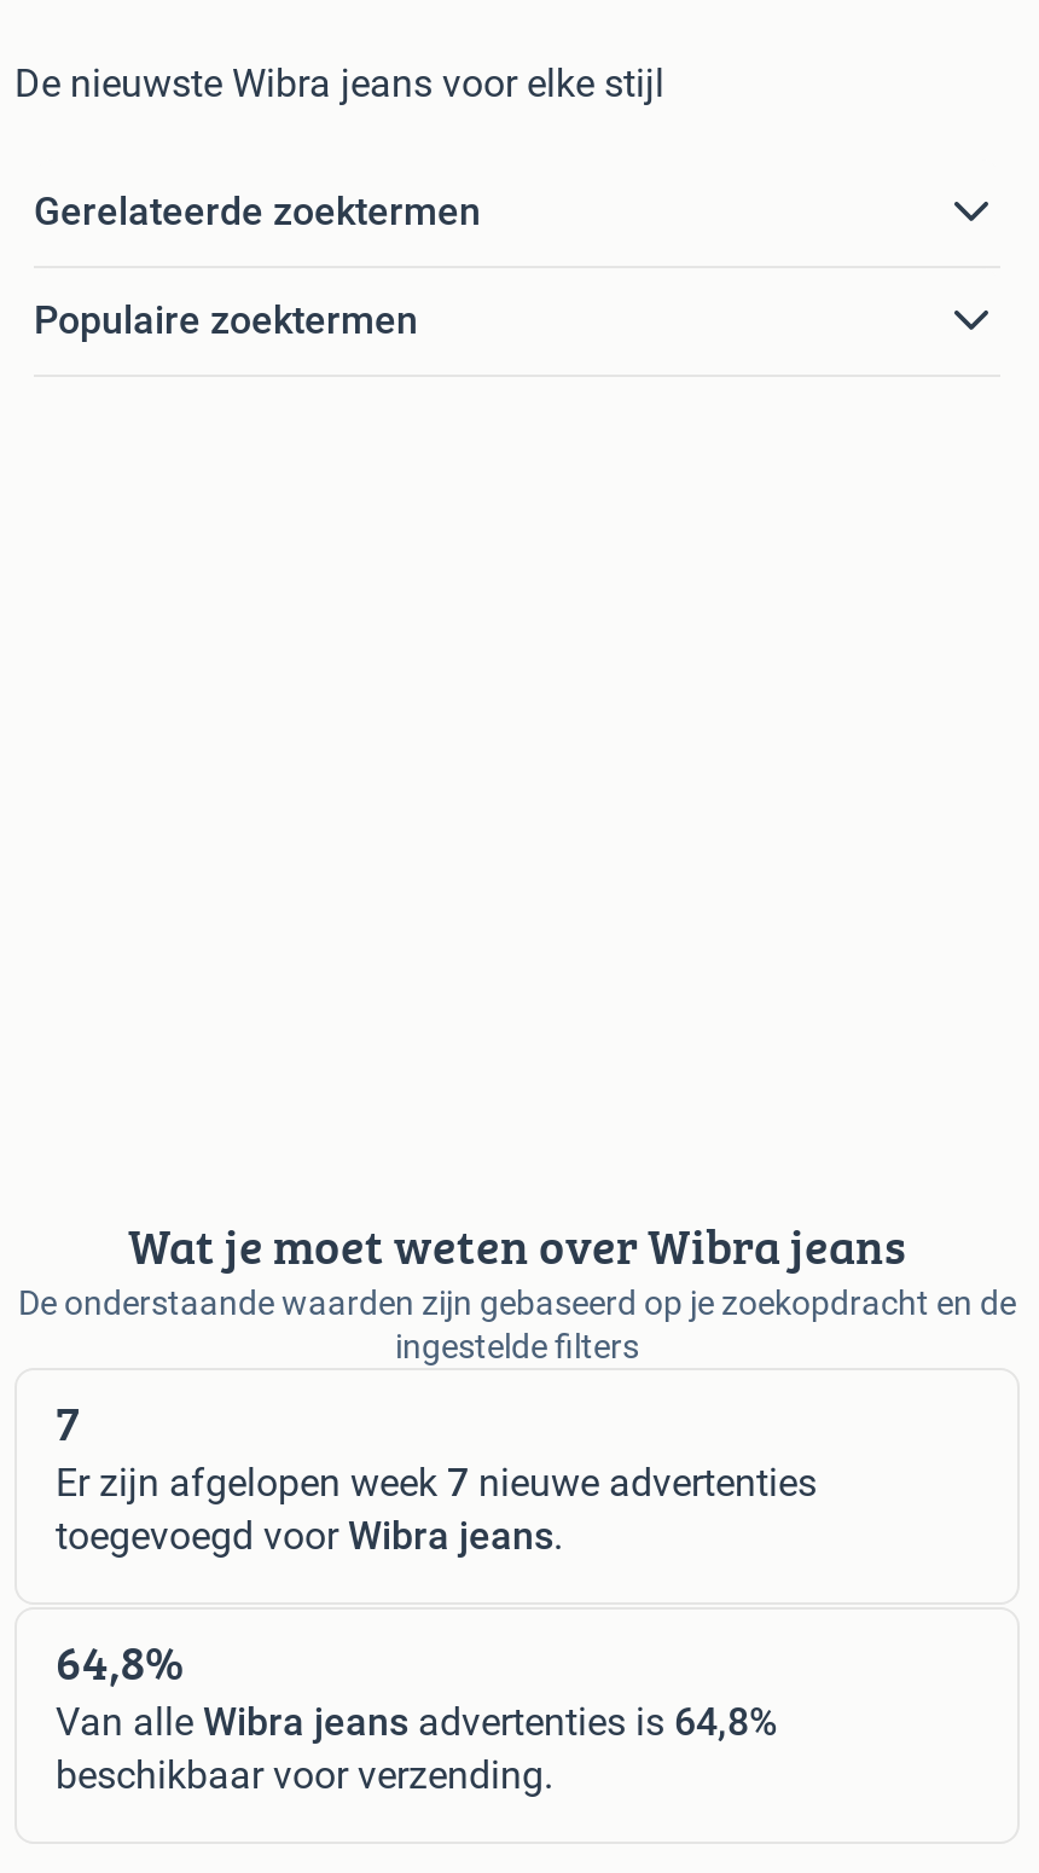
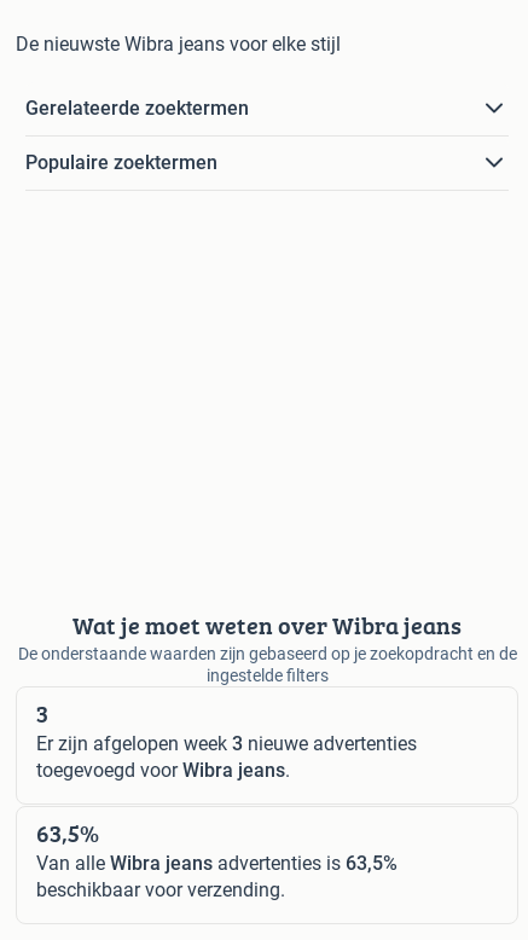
- 7
+ 3

- Er zijn afgelopen week 7 nieuwe advertenties
+ Er zijn afgelopen week 3 nieuwe advertenties

- 64,8%
+ 63,5%

- Van alle Wibra jeans advertenties is 64,8%
+ Van alle Wibra jeans advertenties is 63,5%
